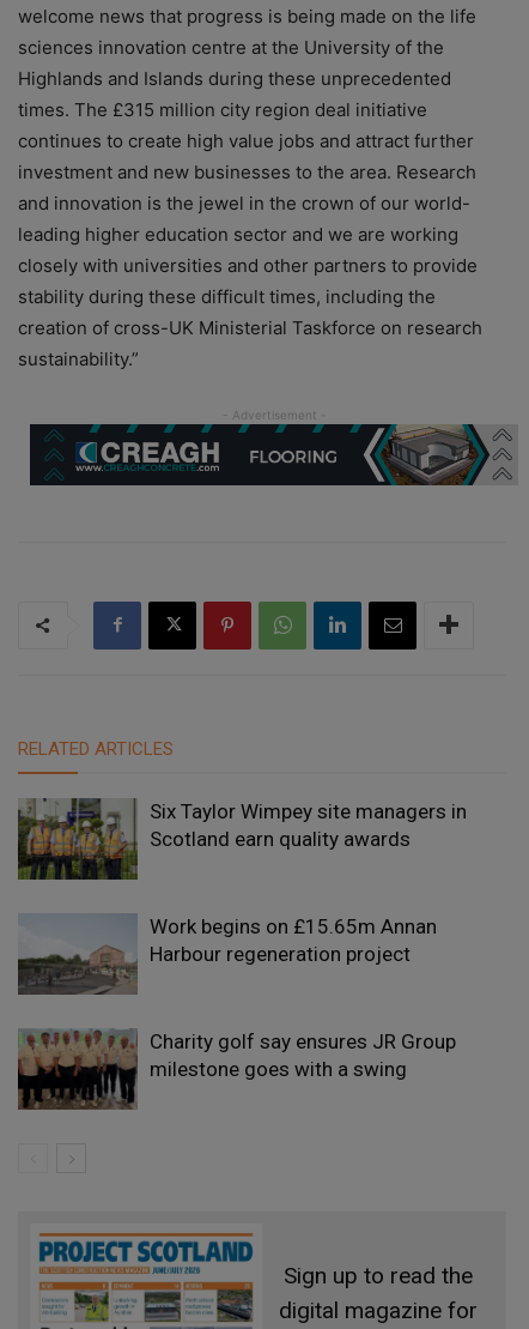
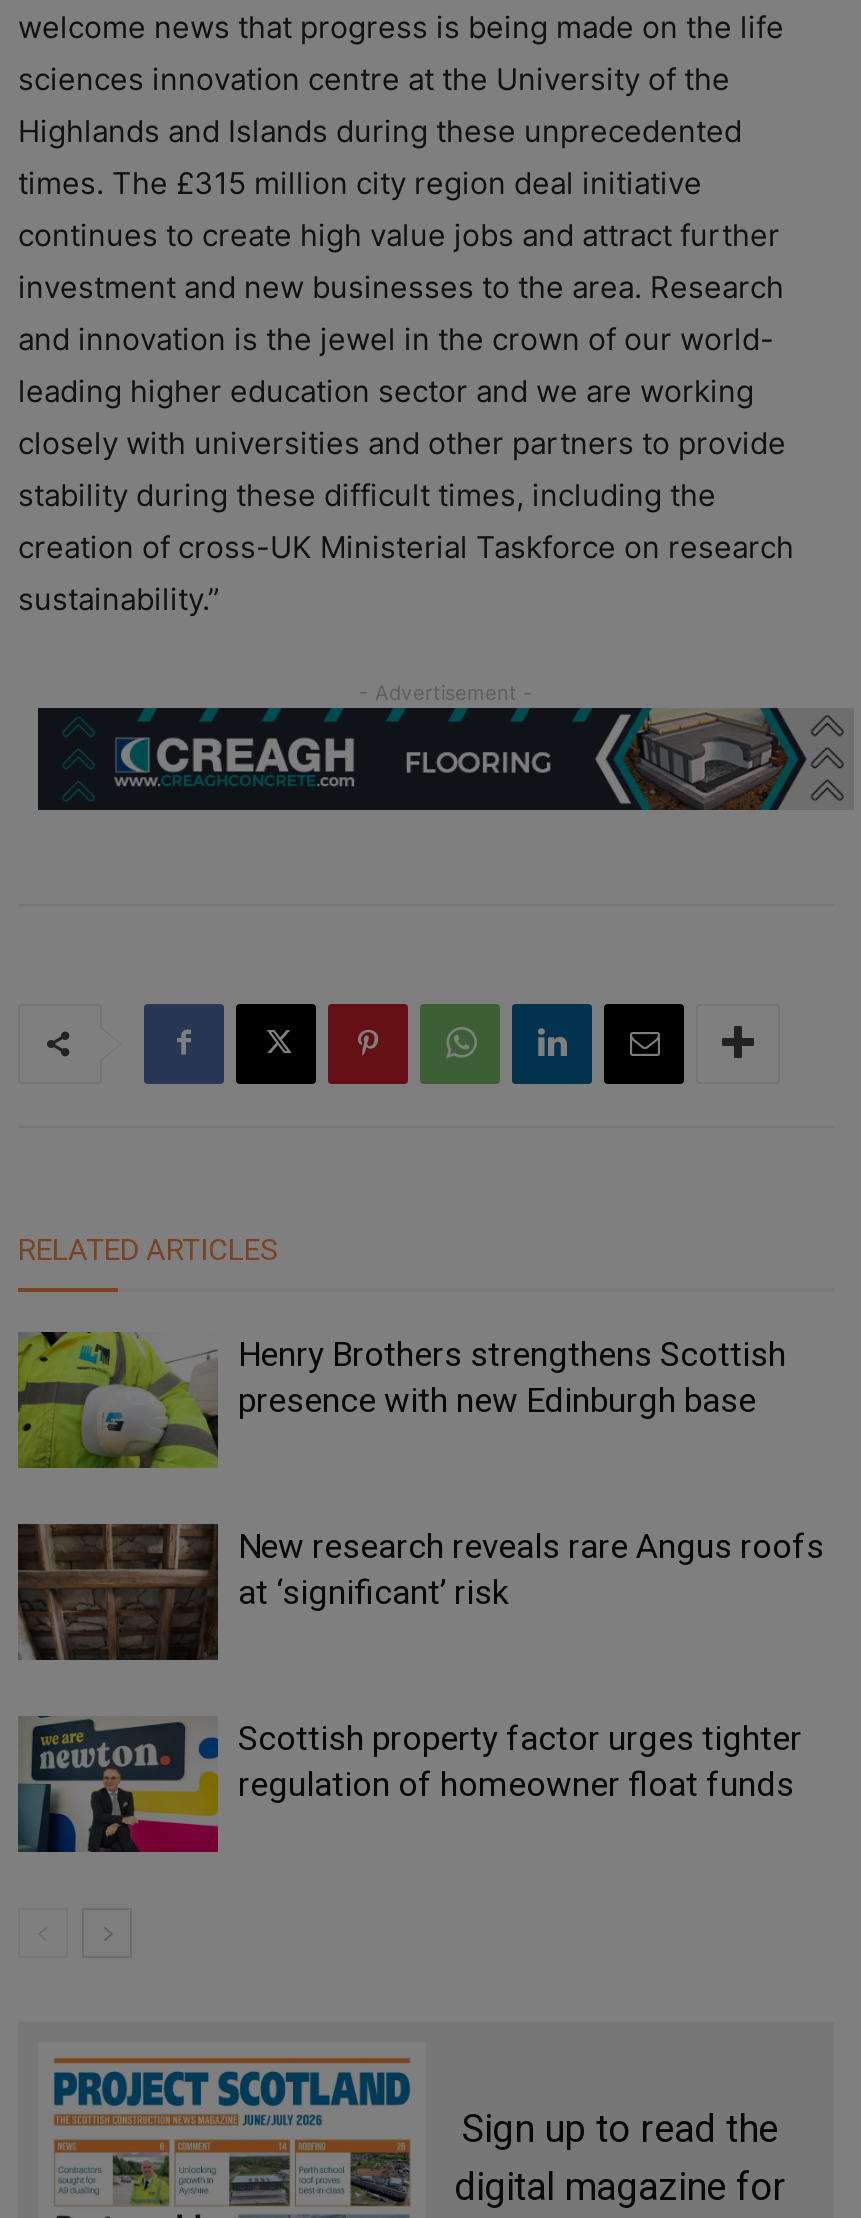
- [image]
- Six Taylor Wimpey site managers in
- Scotland earn quality awards
+ [image]
+ Henry Brothers strengthens Scottish
+ presence with new Edinburgh base

- [image]
- Work begins on £15.65m Annan
- Harbour regeneration project
+ [image]
+ New research reveals rare Angus roofs
+ at ‘significant’ risk

- [image]
- Charity golf say ensures JR Group
- milestone goes with a swing
+ [image]
+ Scottish property factor urges tighter
+ regulation of homeowner float funds
